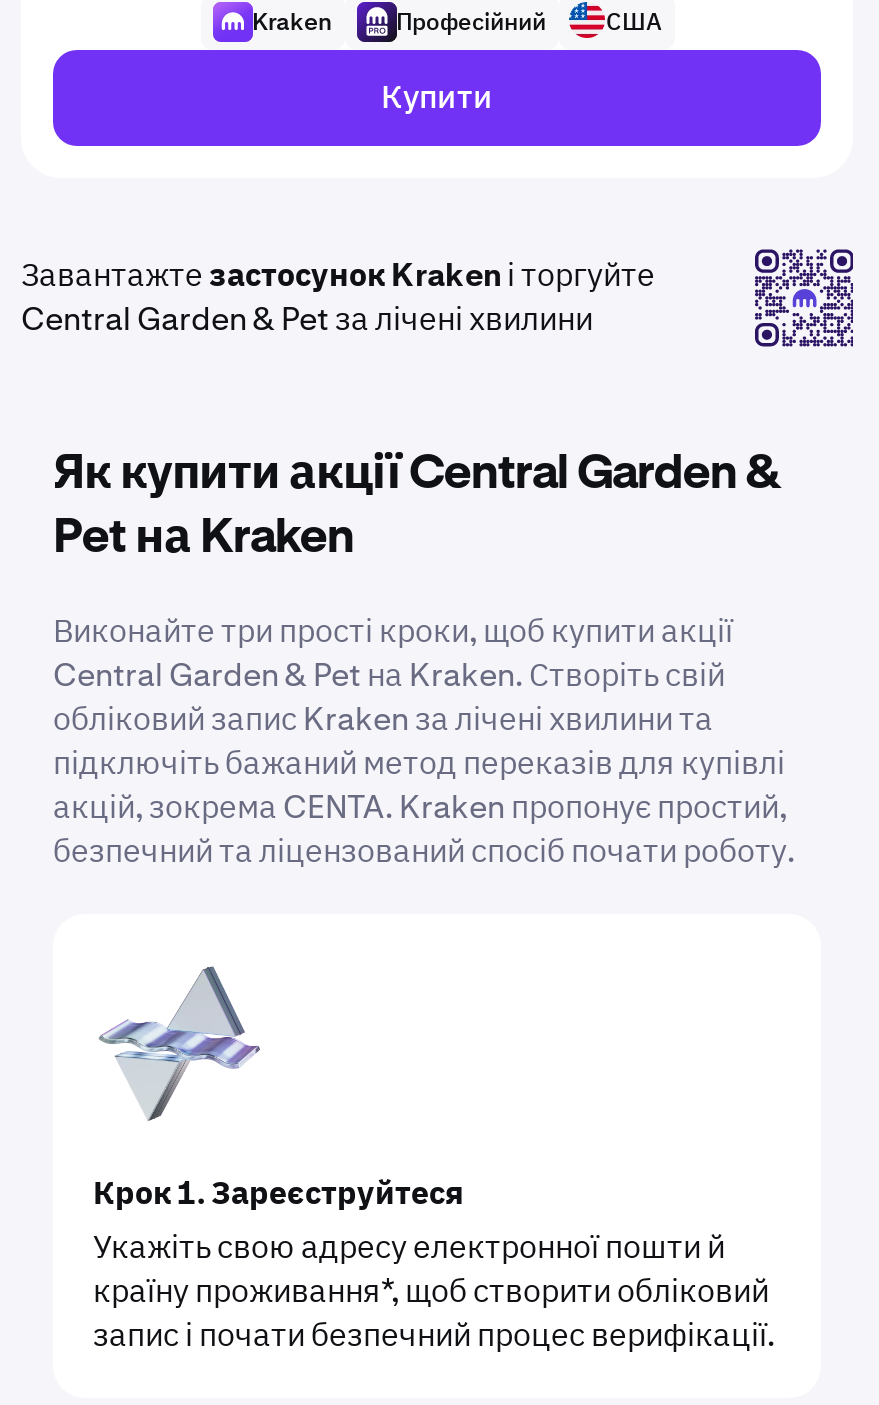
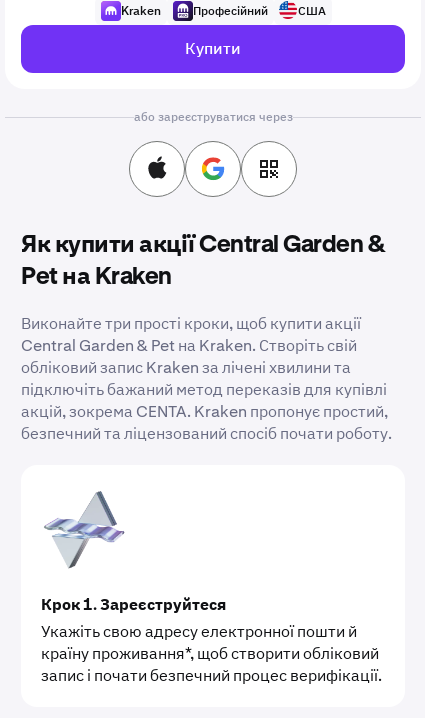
- Завантажте застосунок Kraken і торгуйте
- Central Garden & Pet за лічені хвилини
+ або зареєструватися через

- [image]
